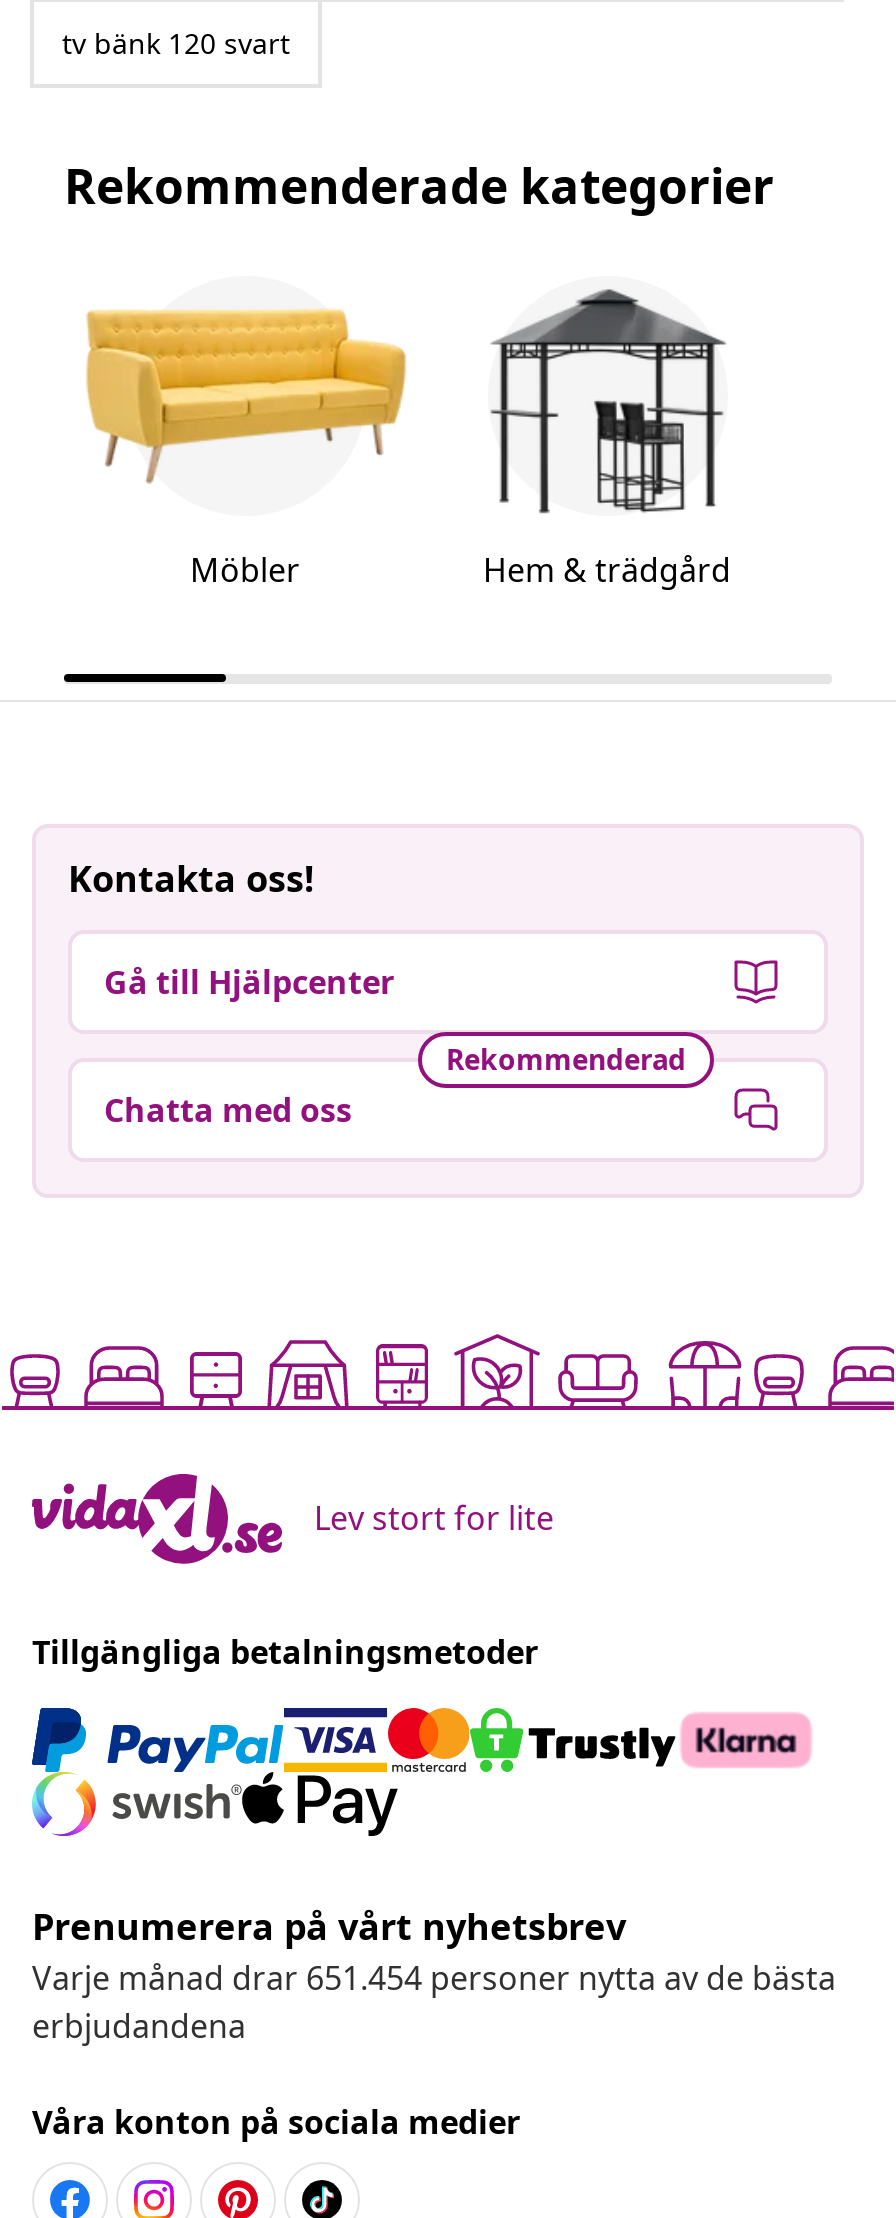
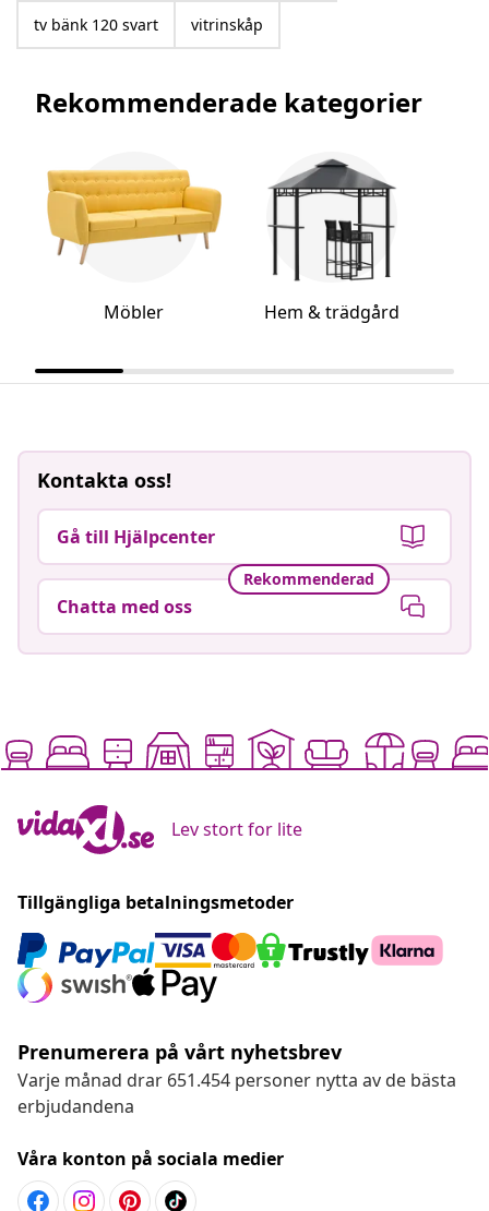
+ vitrinskåp
